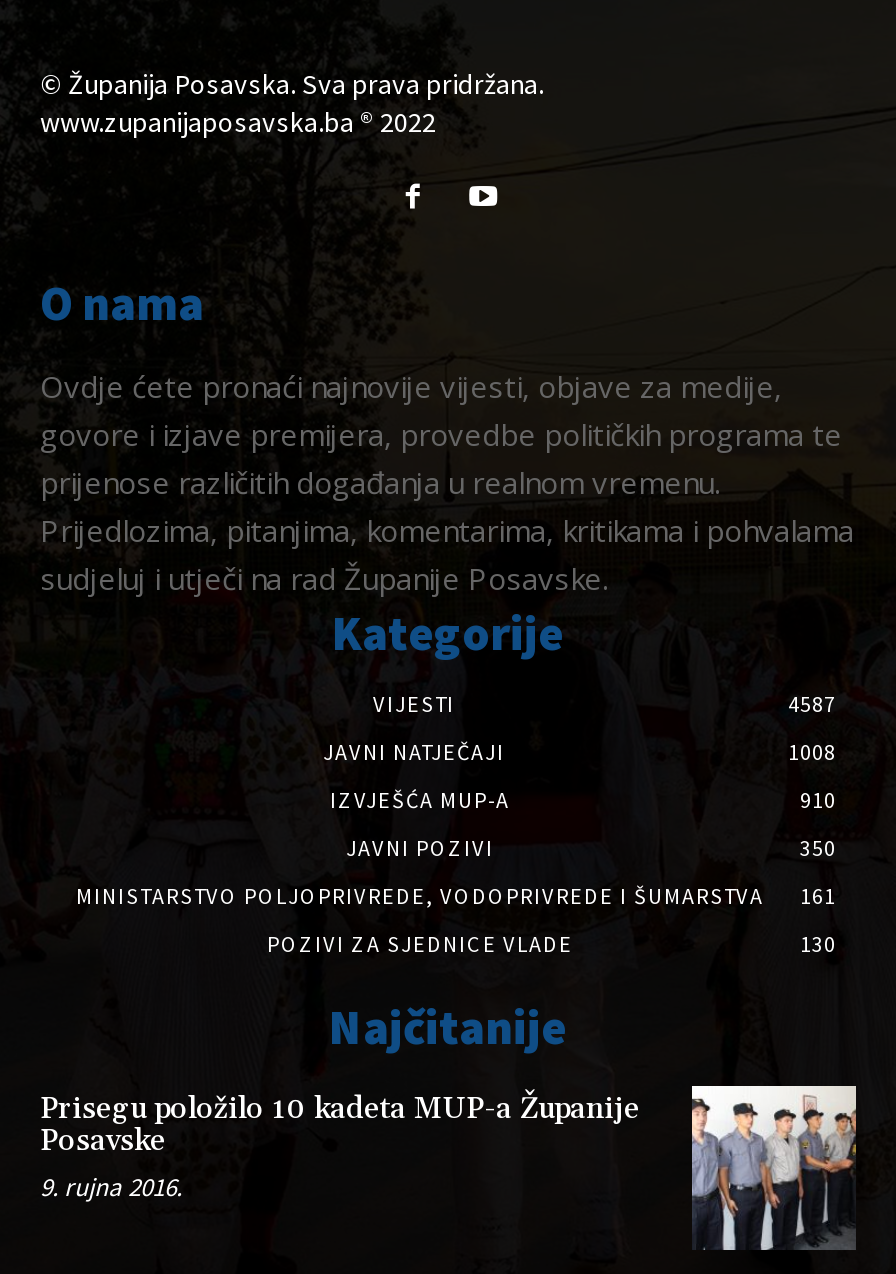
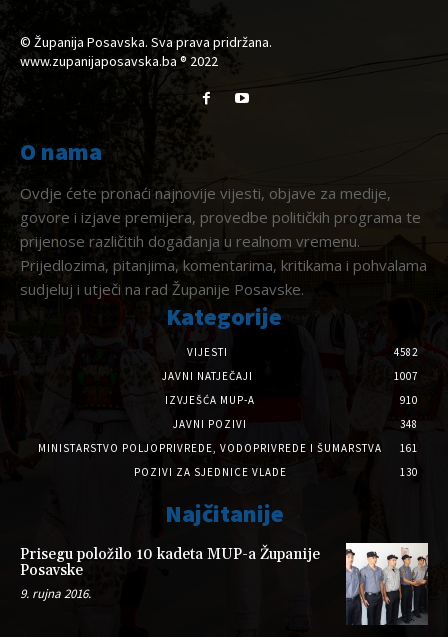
- 4587
+ 4582

- 1008
+ 1007

- 350
+ 348
